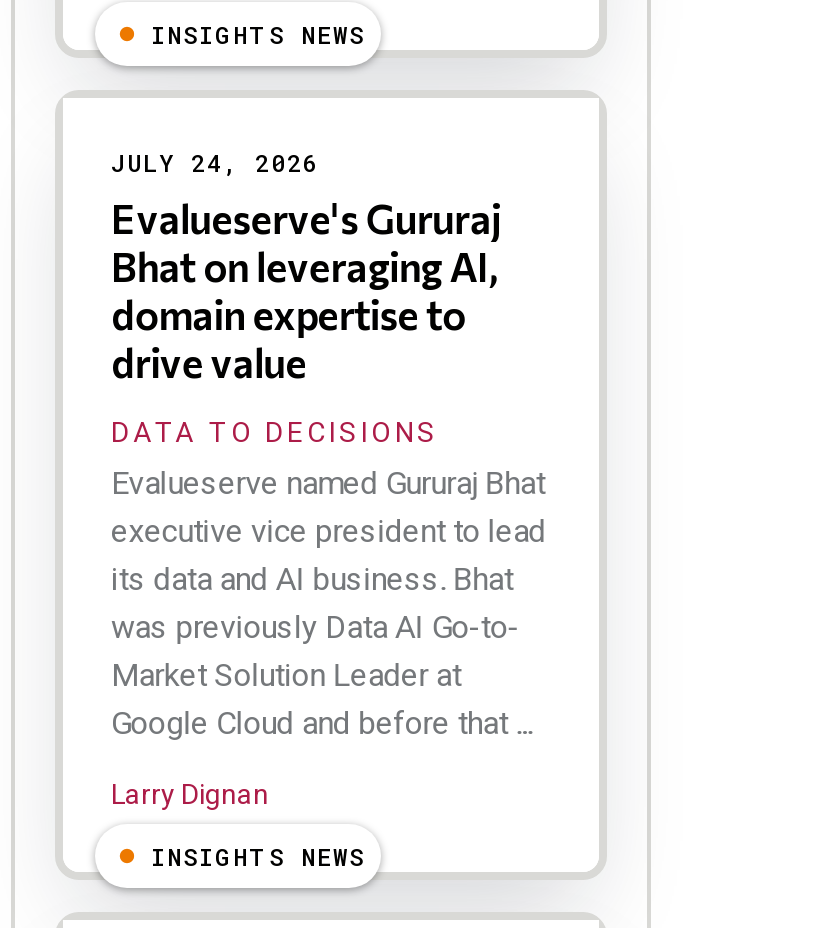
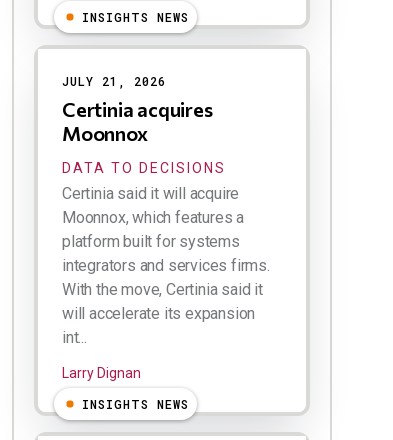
- JULY 24, 2026
- Evalueserve's Gururaj
- Bhat on leveraging AI,
- domain expertise to
- drive value
+ JULY 21, 2026
+ Certinia acquires
+ Moonnox

moved up: DATA TO DECISIONS

- Evalueserve named Gururaj Bhat
- executive vice president to lead
- its data and AI business. Bhat
- was previously Data AI Go-to-
- Market Solution Leader at
- Google Cloud and before that ...
+ Certinia said it will acquire
+ Moonnox, which features a
+ platform built for systems
+ integrators and services firms.
+ With the move, Certinia said it
+ will accelerate its expansion
+ int...
